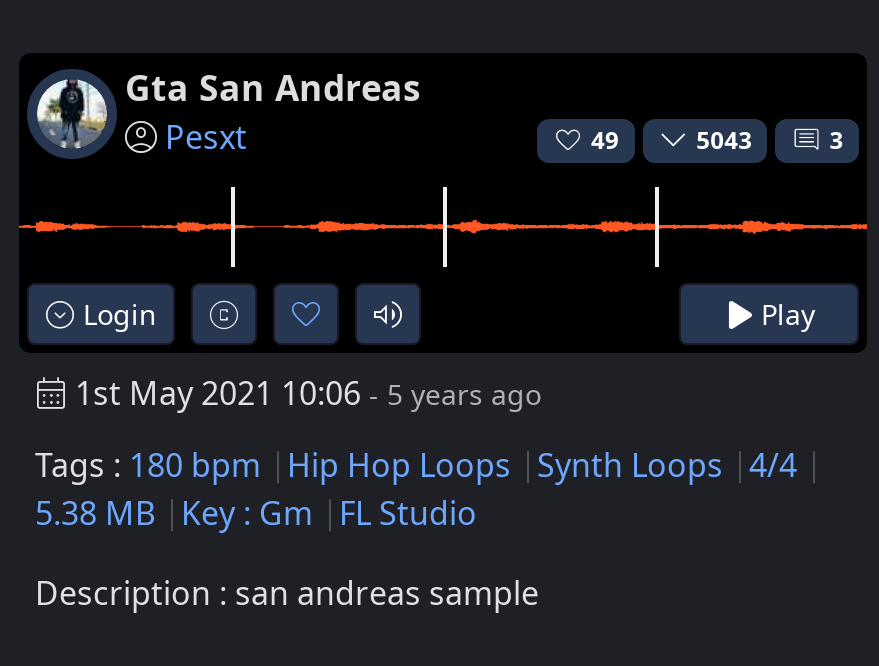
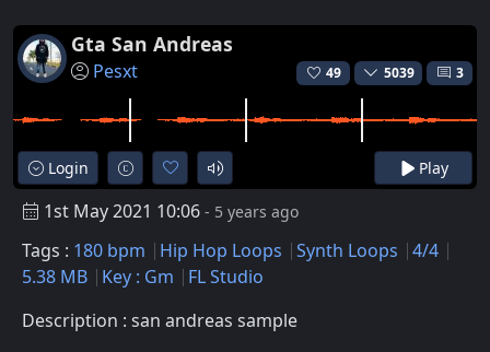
- 5043
+ 5039
